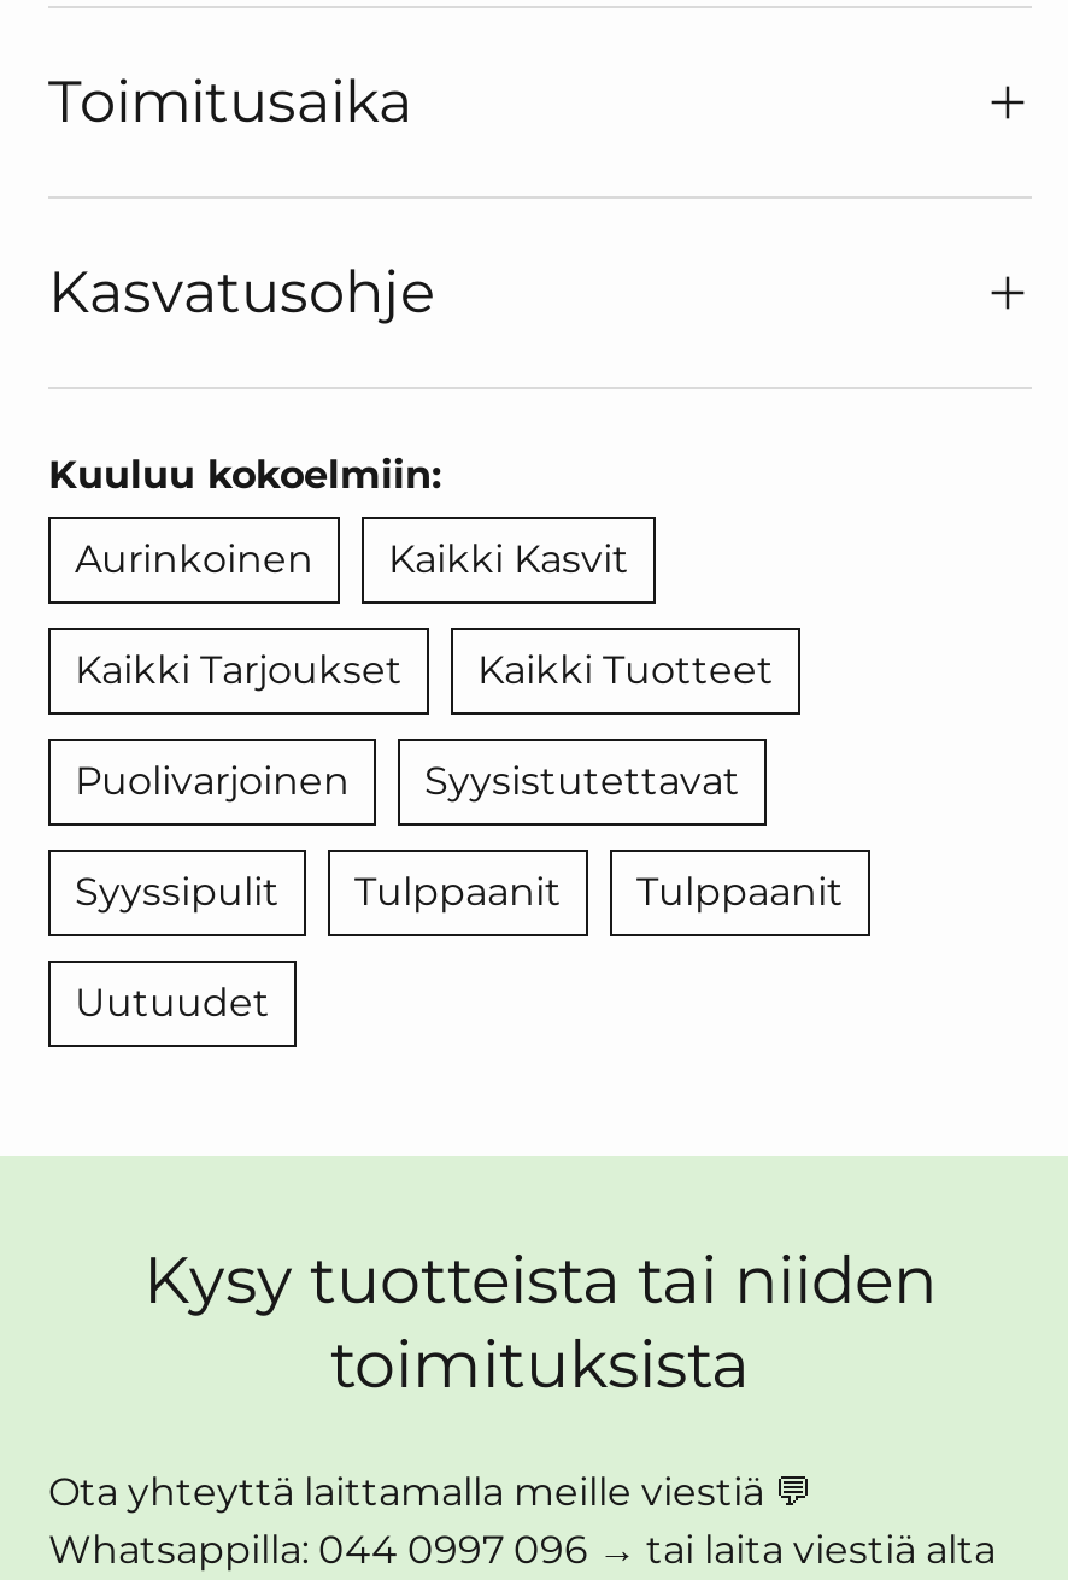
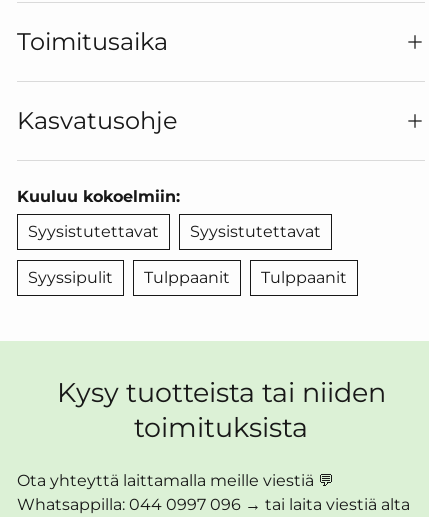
- Aurinkoinen
- Kaikki Kasvit
- Kaikki Tarjoukset
- Kaikki Tuotteet
- Puolivarjoinen
+ Syysistutettavat

- Uutuudet
